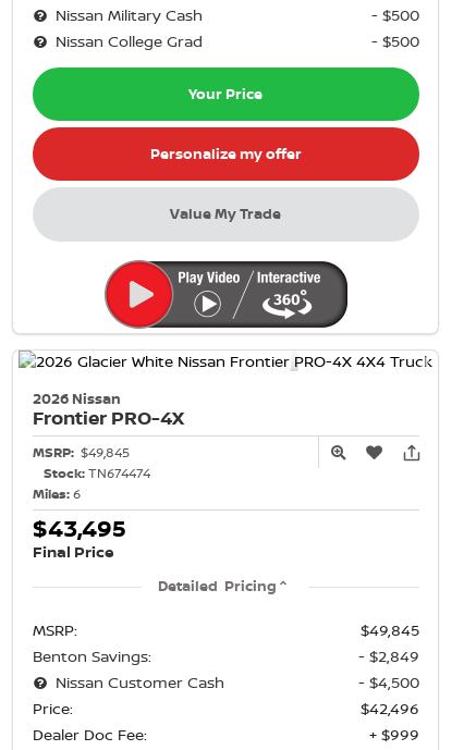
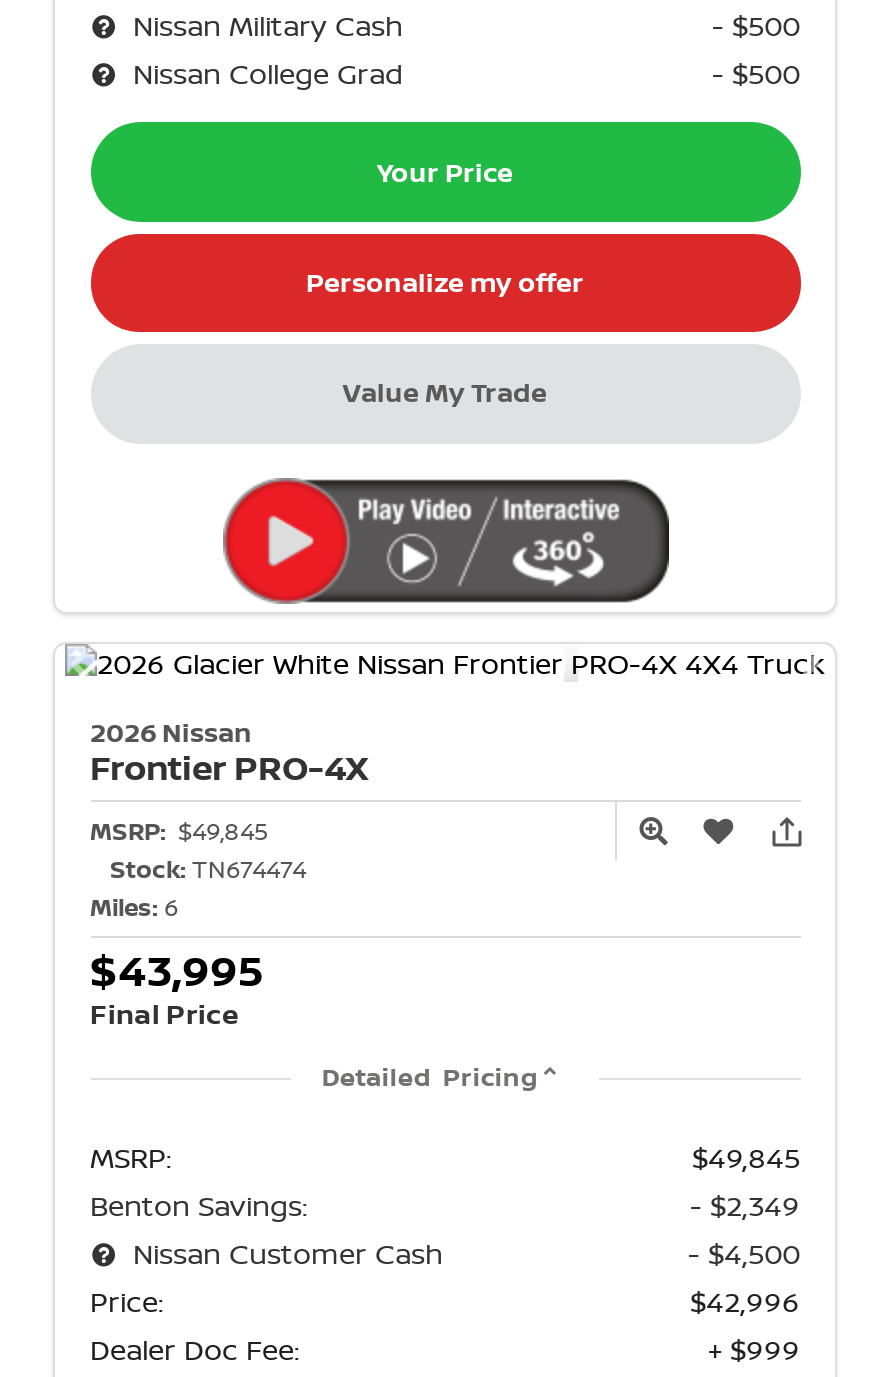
- $43,495
+ $43,995

- - $2,849
+ - $2,349

- $42,496
+ $42,996
